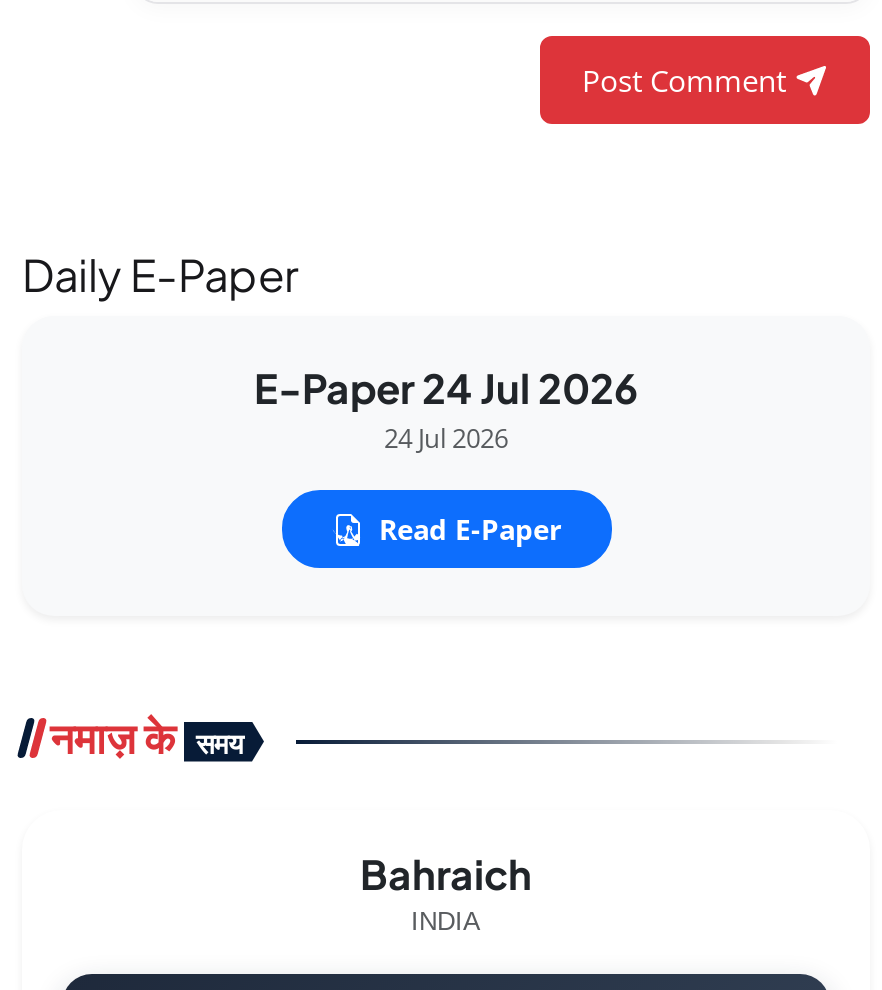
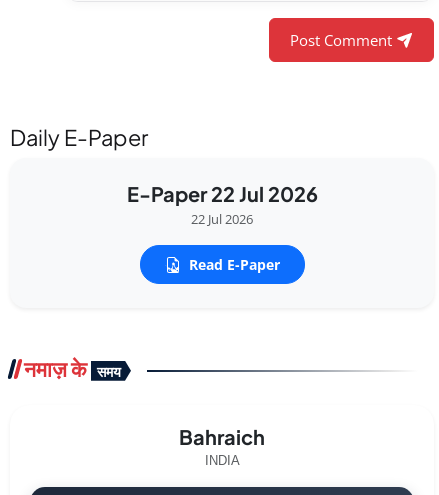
- E-Paper 24 Jul 2026
+ E-Paper 22 Jul 2026

- 24 Jul 2026
+ 22 Jul 2026
